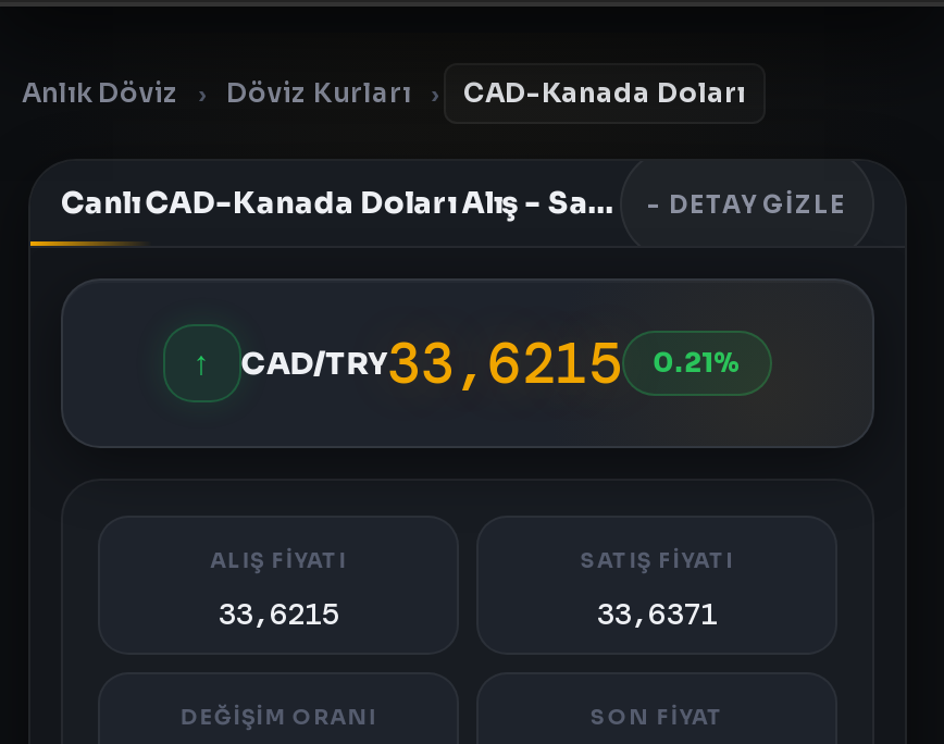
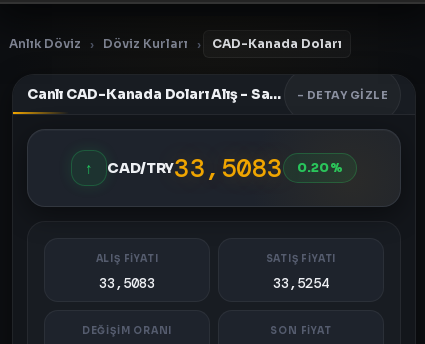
- CAD/TRY33,6215
+ CAD/TRY33,5083

- 0.21%
+ 0.20%

- 33,6215
+ 33,5083

- 33,6371
+ 33,5254
